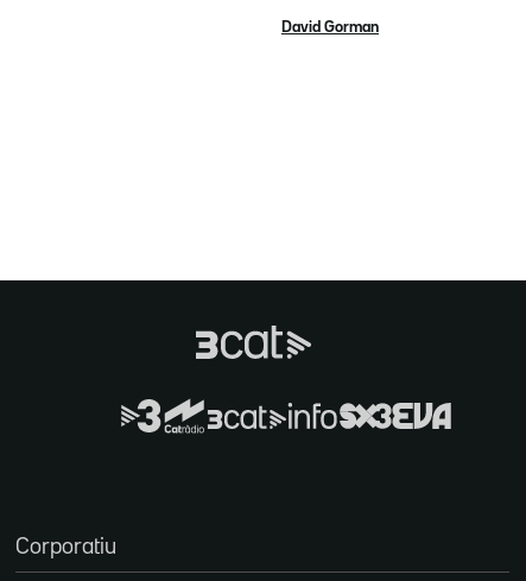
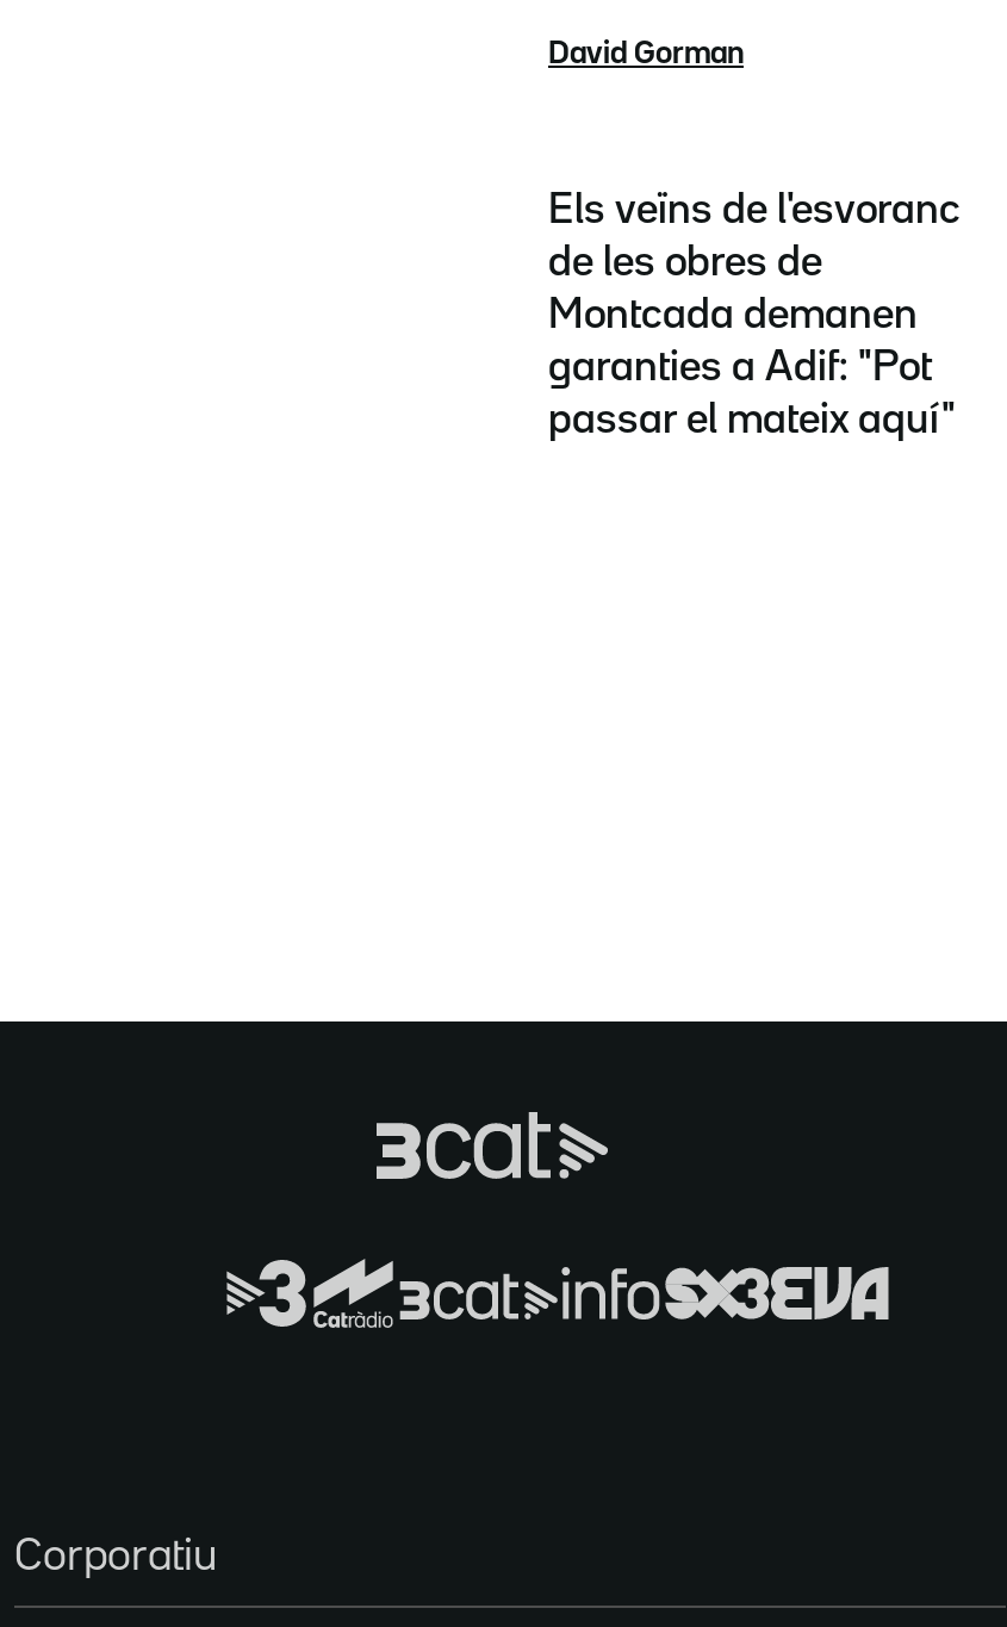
+ Els veïns de l'esvoranc
+ de les obres de
+ Montcada demanen
+ garanties a Adif: "Pot
+ passar el mateix aquí"
